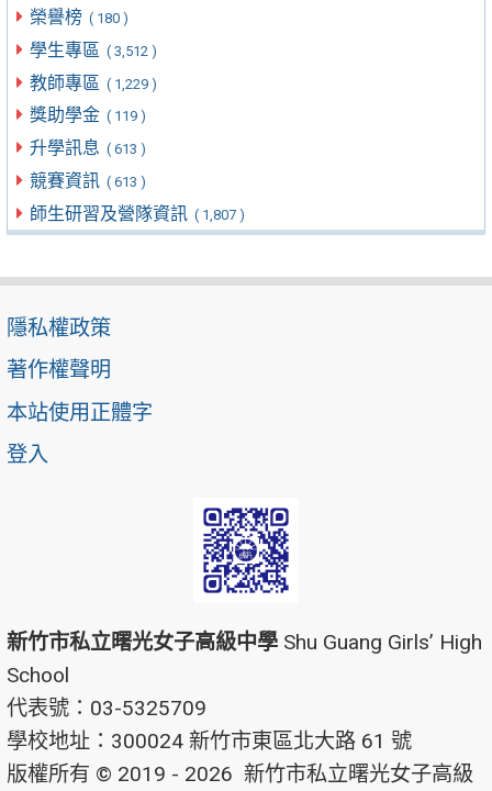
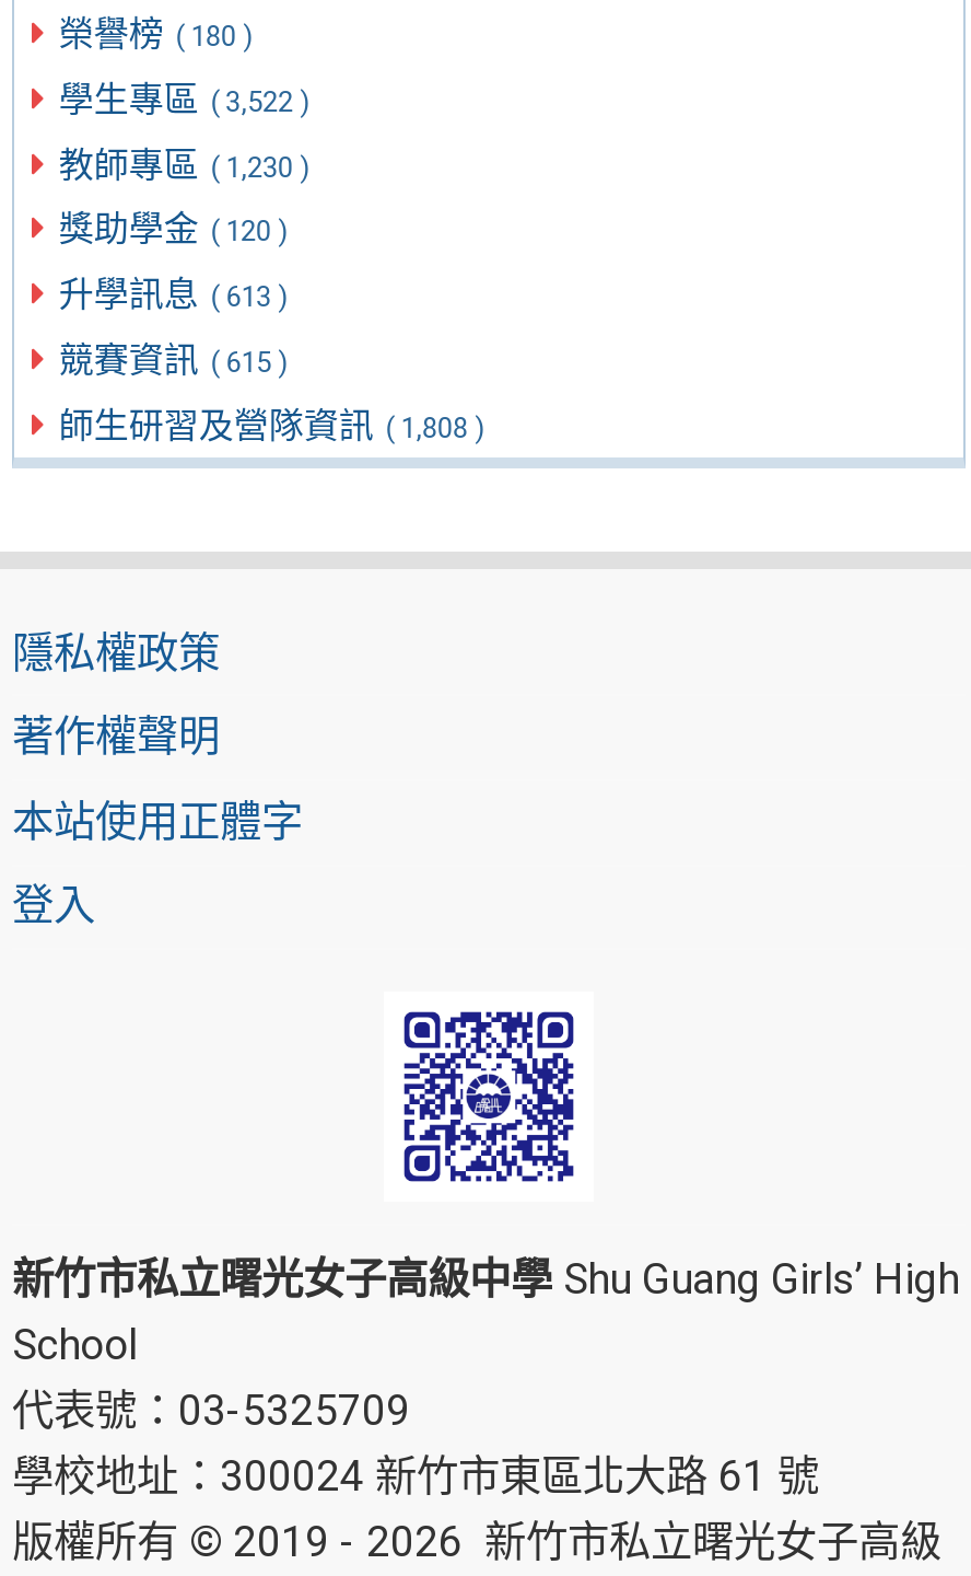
- 學生專區 ( 3,512 )
+ 學生專區 ( 3,522 )

- 教師專區 ( 1,229 )
+ 教師專區 ( 1,230 )

- 獎助學金 ( 119 )
+ 獎助學金 ( 120 )

- 競賽資訊 ( 613 )
+ 競賽資訊 ( 615 )

- 師生研習及營隊資訊 ( 1,807 )
+ 師生研習及營隊資訊 ( 1,808 )
